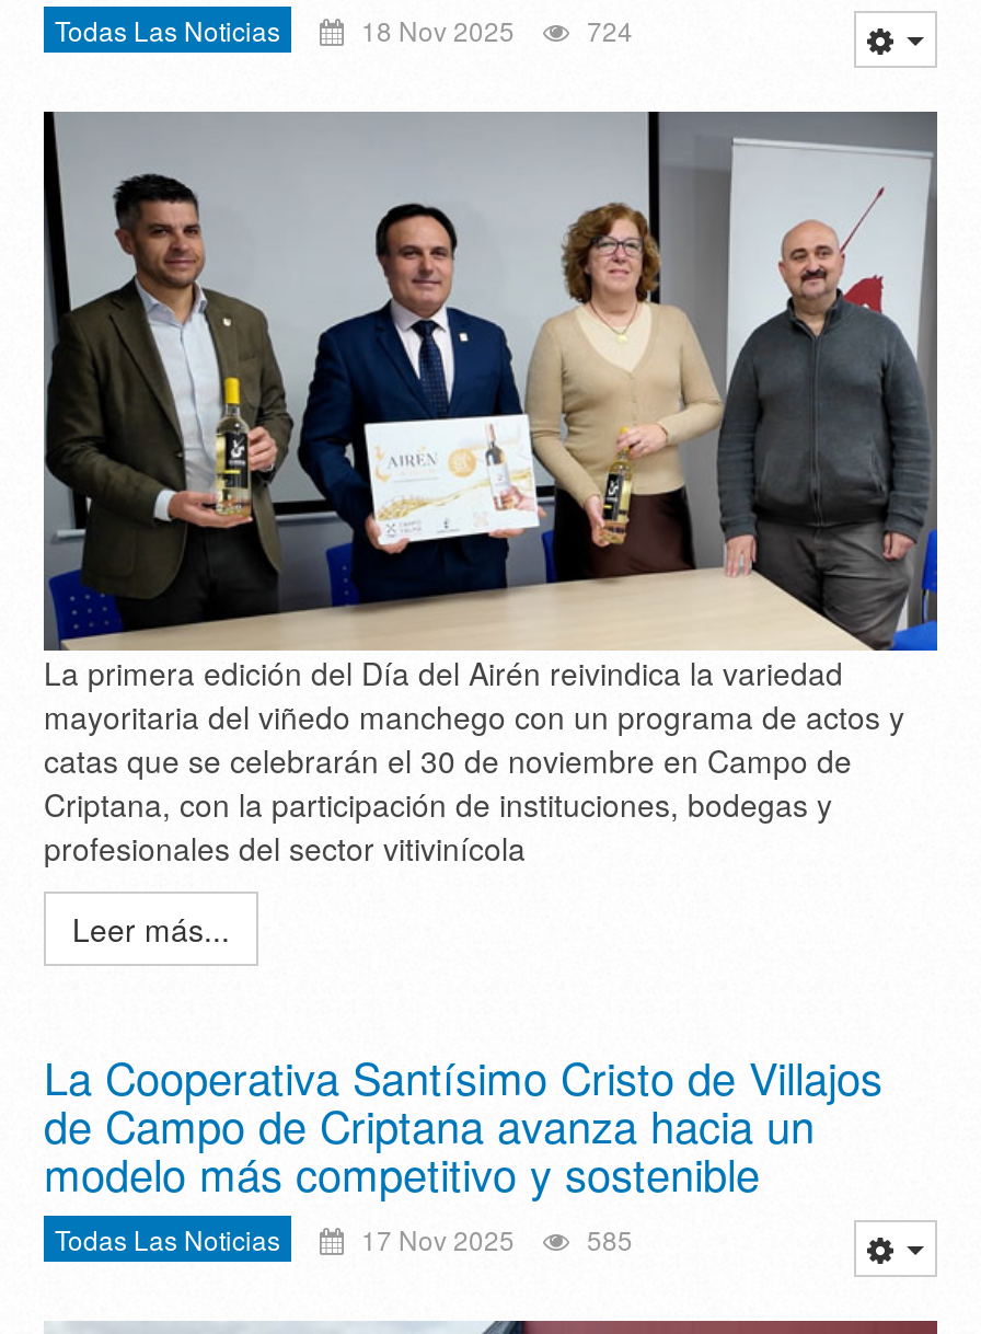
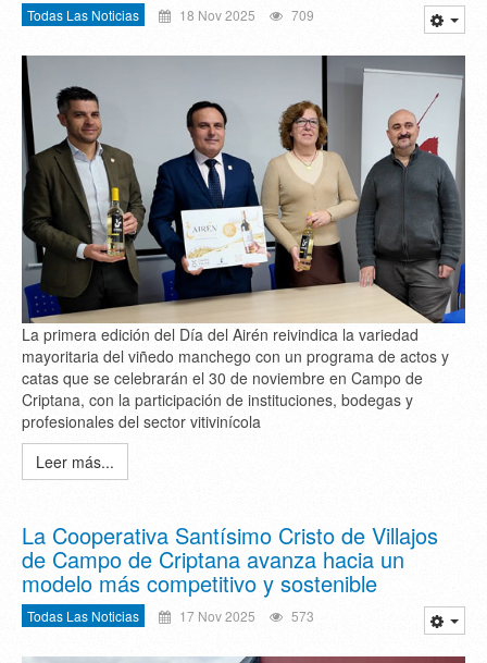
- Todas Las Noticias 18 Nov 2025 724
+ Todas Las Noticias 18 Nov 2025 709

- Todas Las Noticias 17 Nov 2025 585
+ Todas Las Noticias 17 Nov 2025 573
